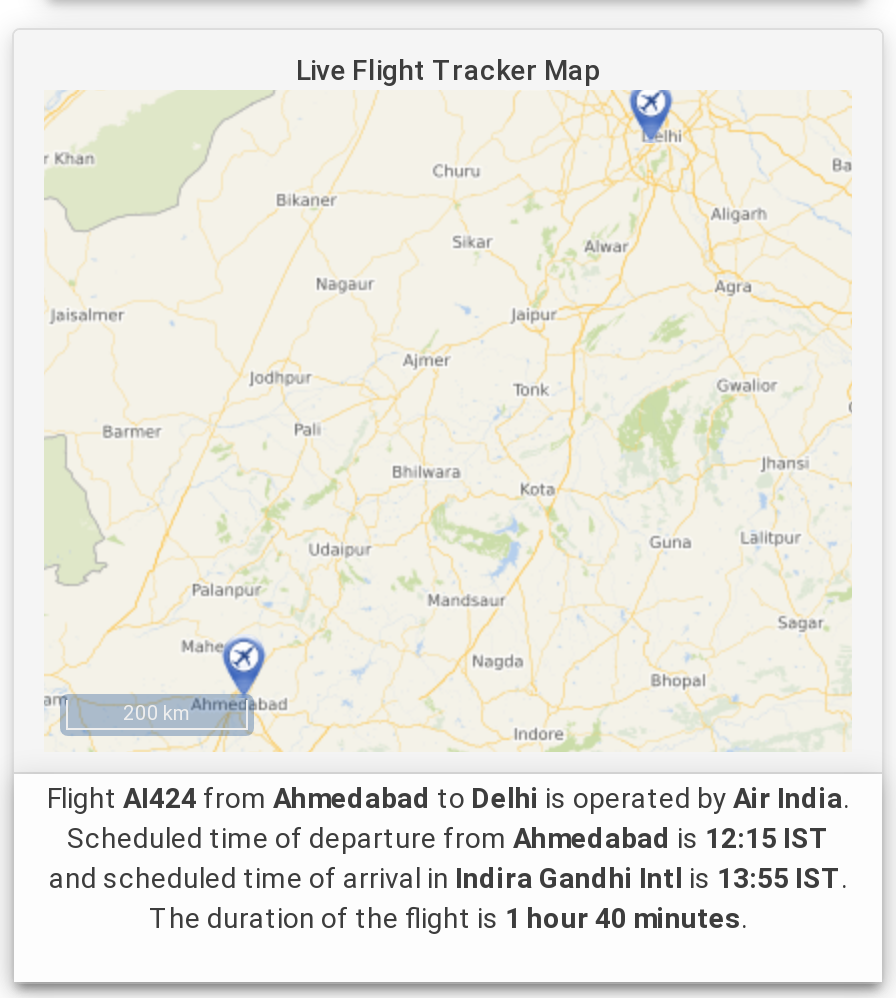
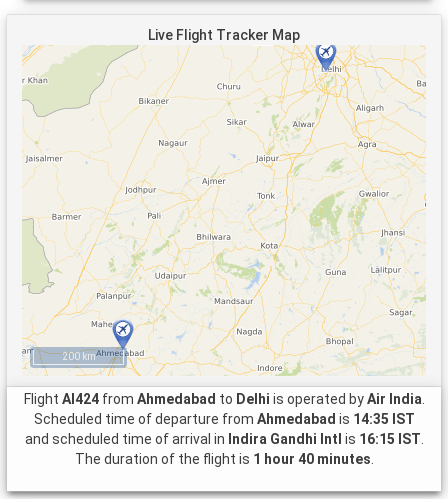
- Scheduled time of departure from Ahmedabad is 12:15 IST
+ Scheduled time of departure from Ahmedabad is 14:35 IST

- and scheduled time of arrival in Indira Gandhi Intl is 13:55 IST.
+ and scheduled time of arrival in Indira Gandhi Intl is 16:15 IST.
